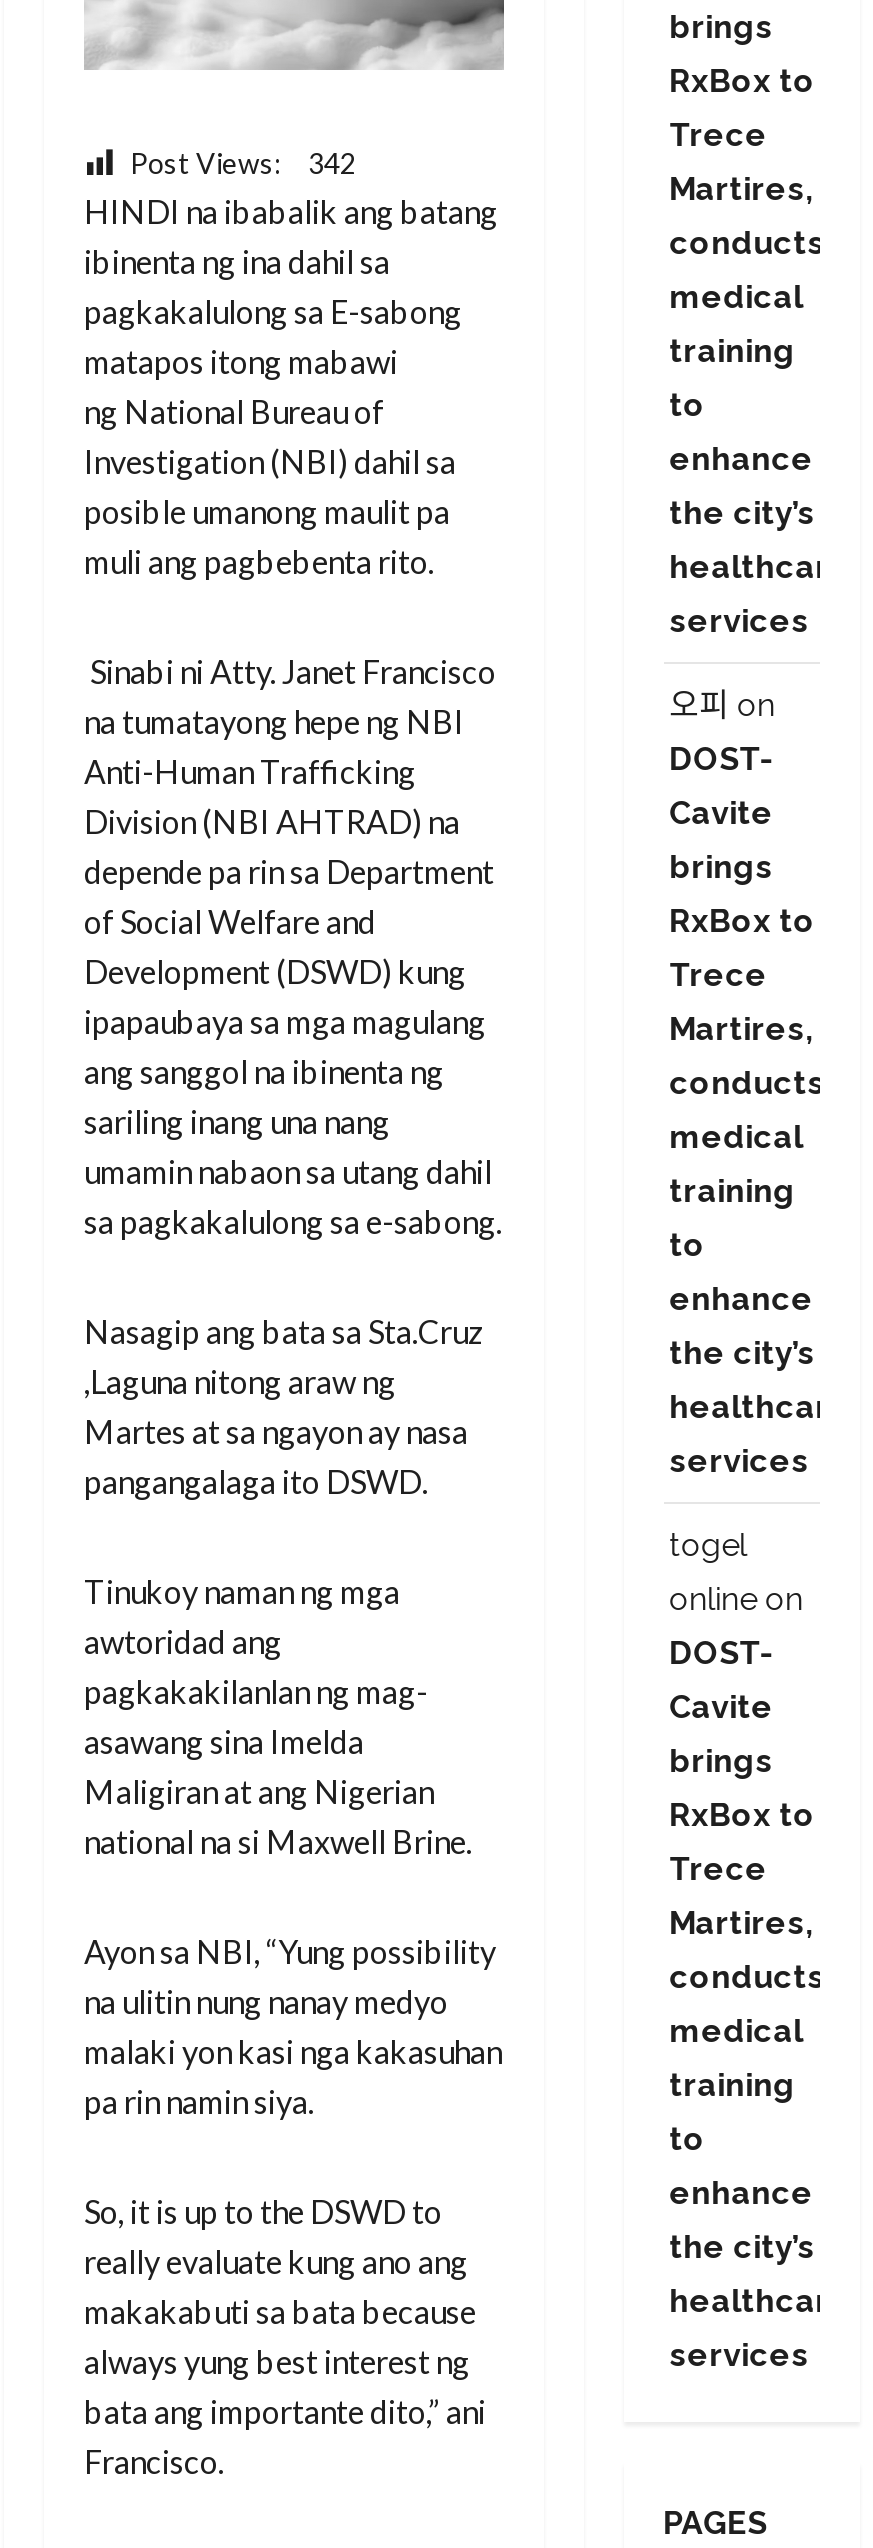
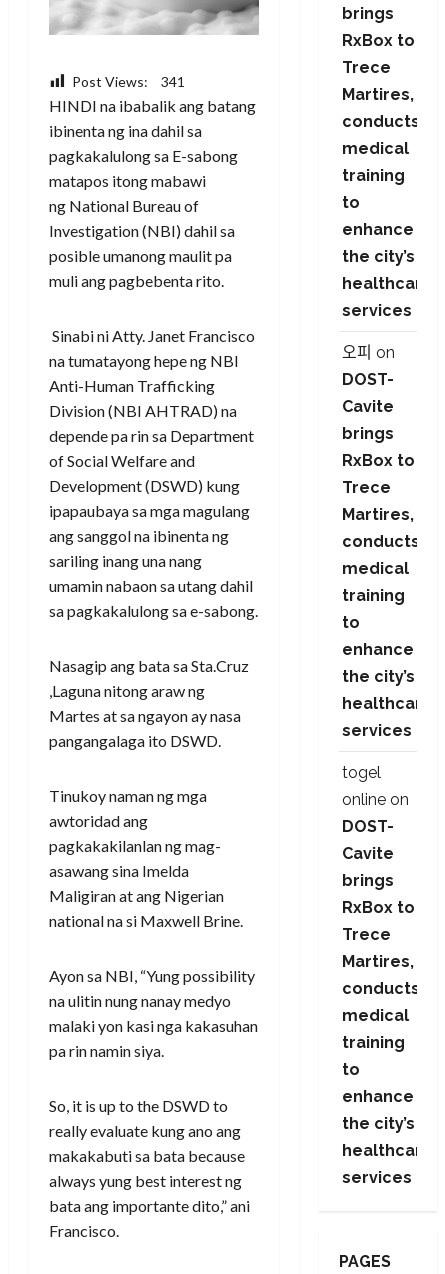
- Post Views: 342
+ Post Views: 341
